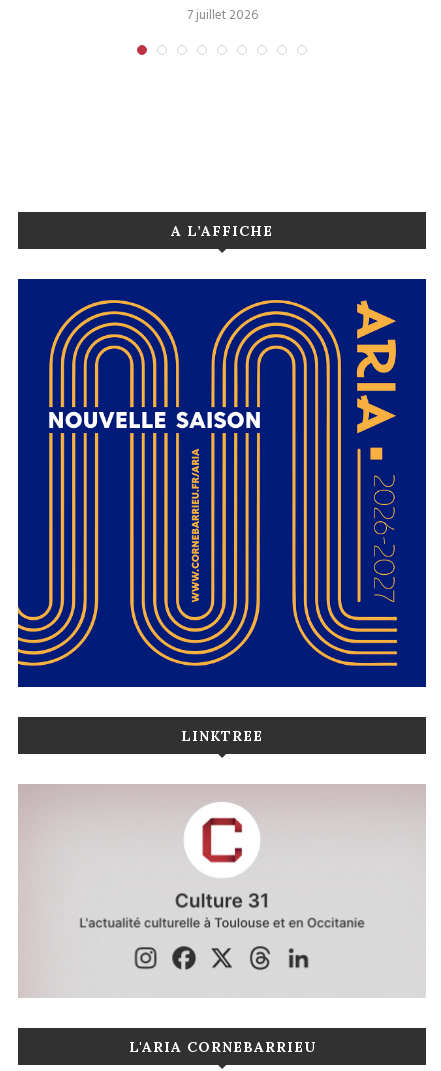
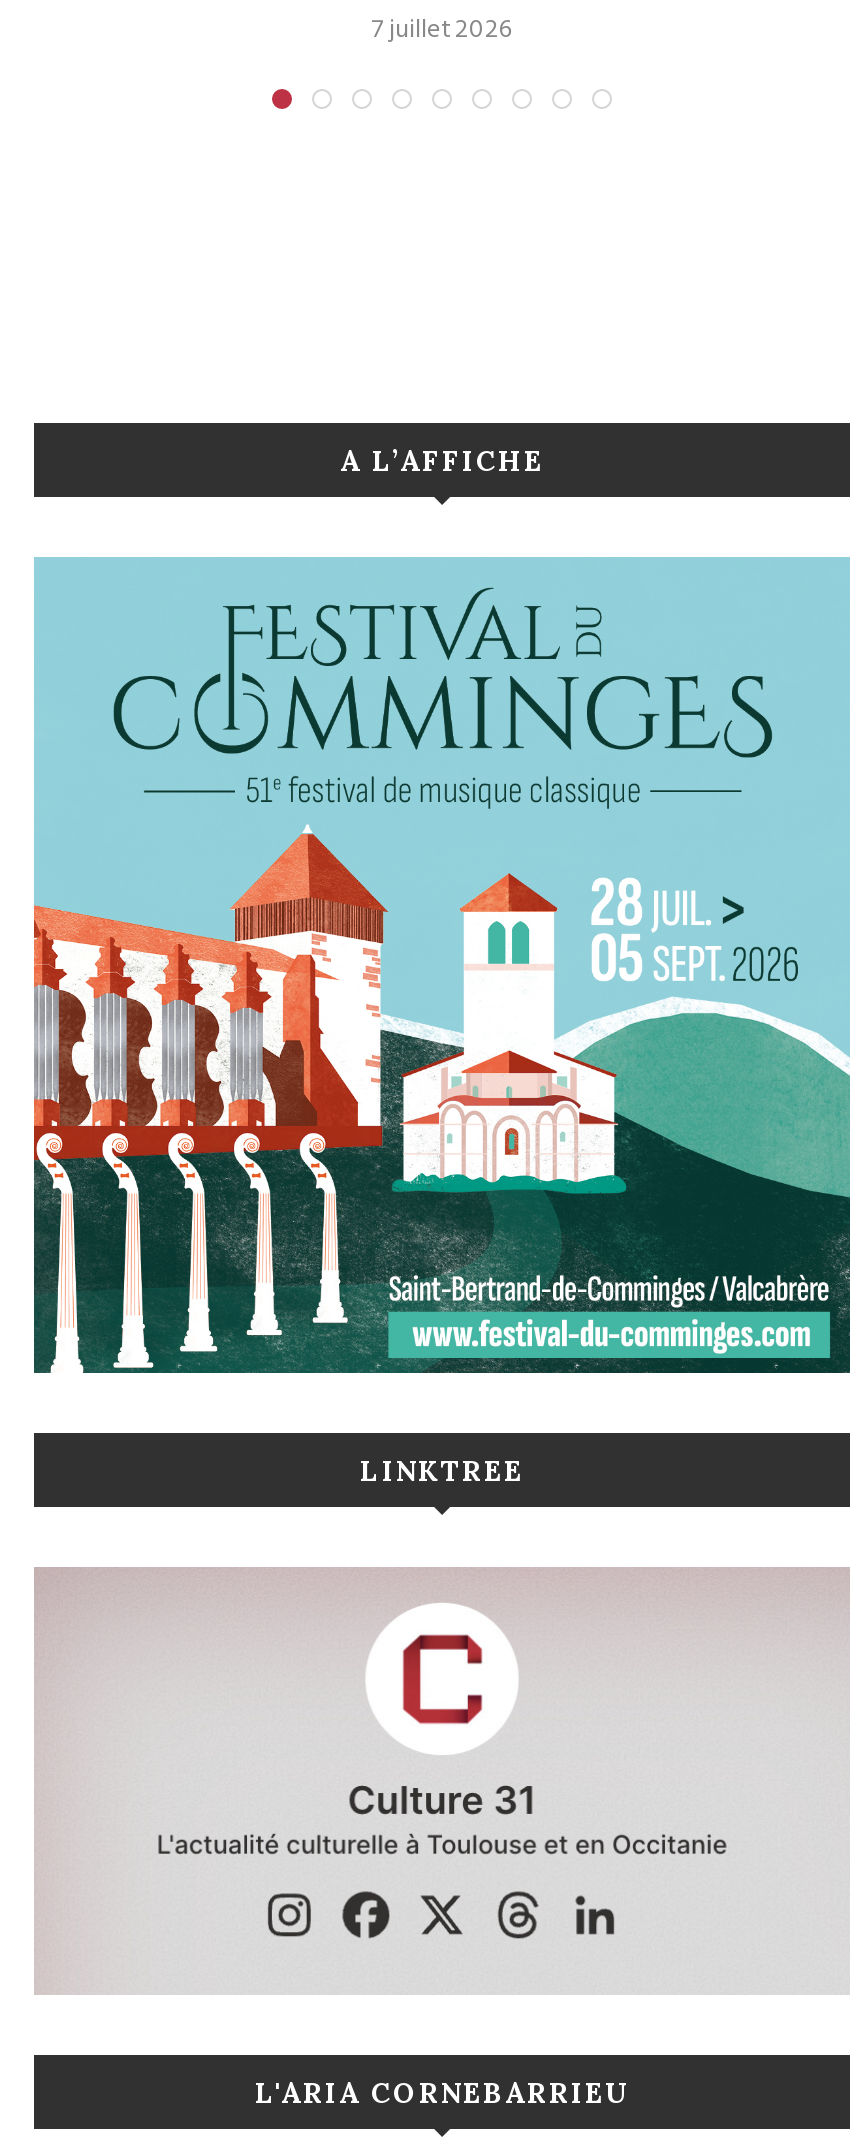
- [image]
+ [image]
